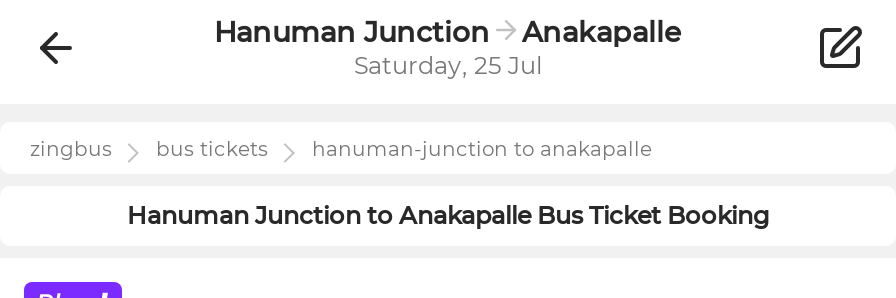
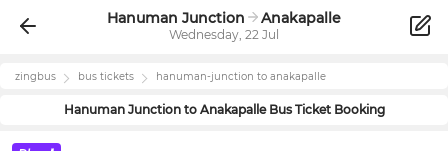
- Saturday, 25 Jul
+ Wednesday, 22 Jul
